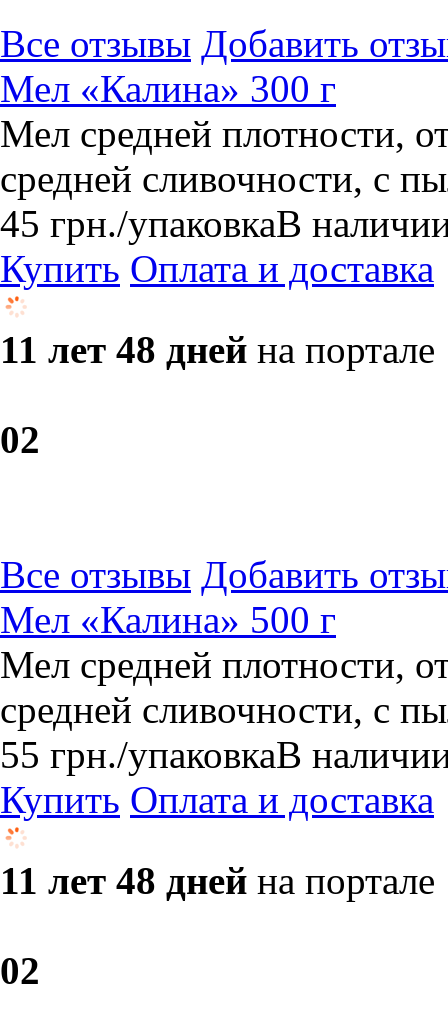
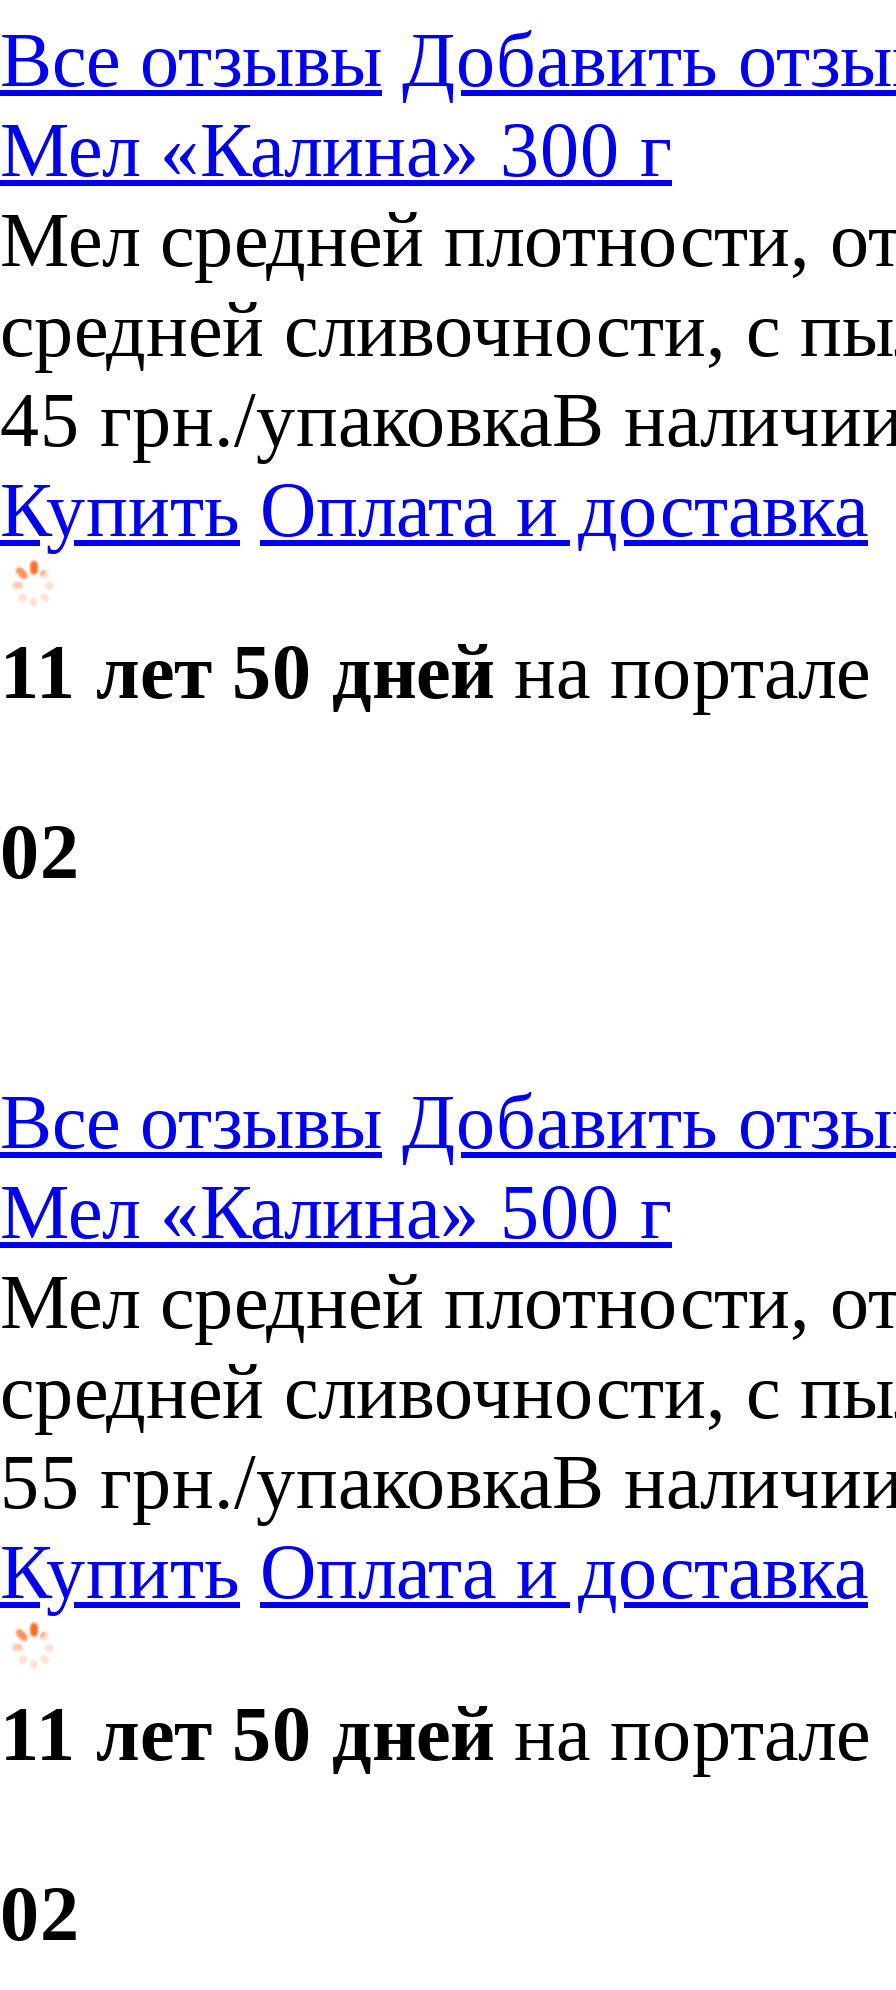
- 11 лет 48 дней на портале
+ 11 лет 50 дней на портале

- 11 лет 48 дней на портале
+ 11 лет 50 дней на портале
